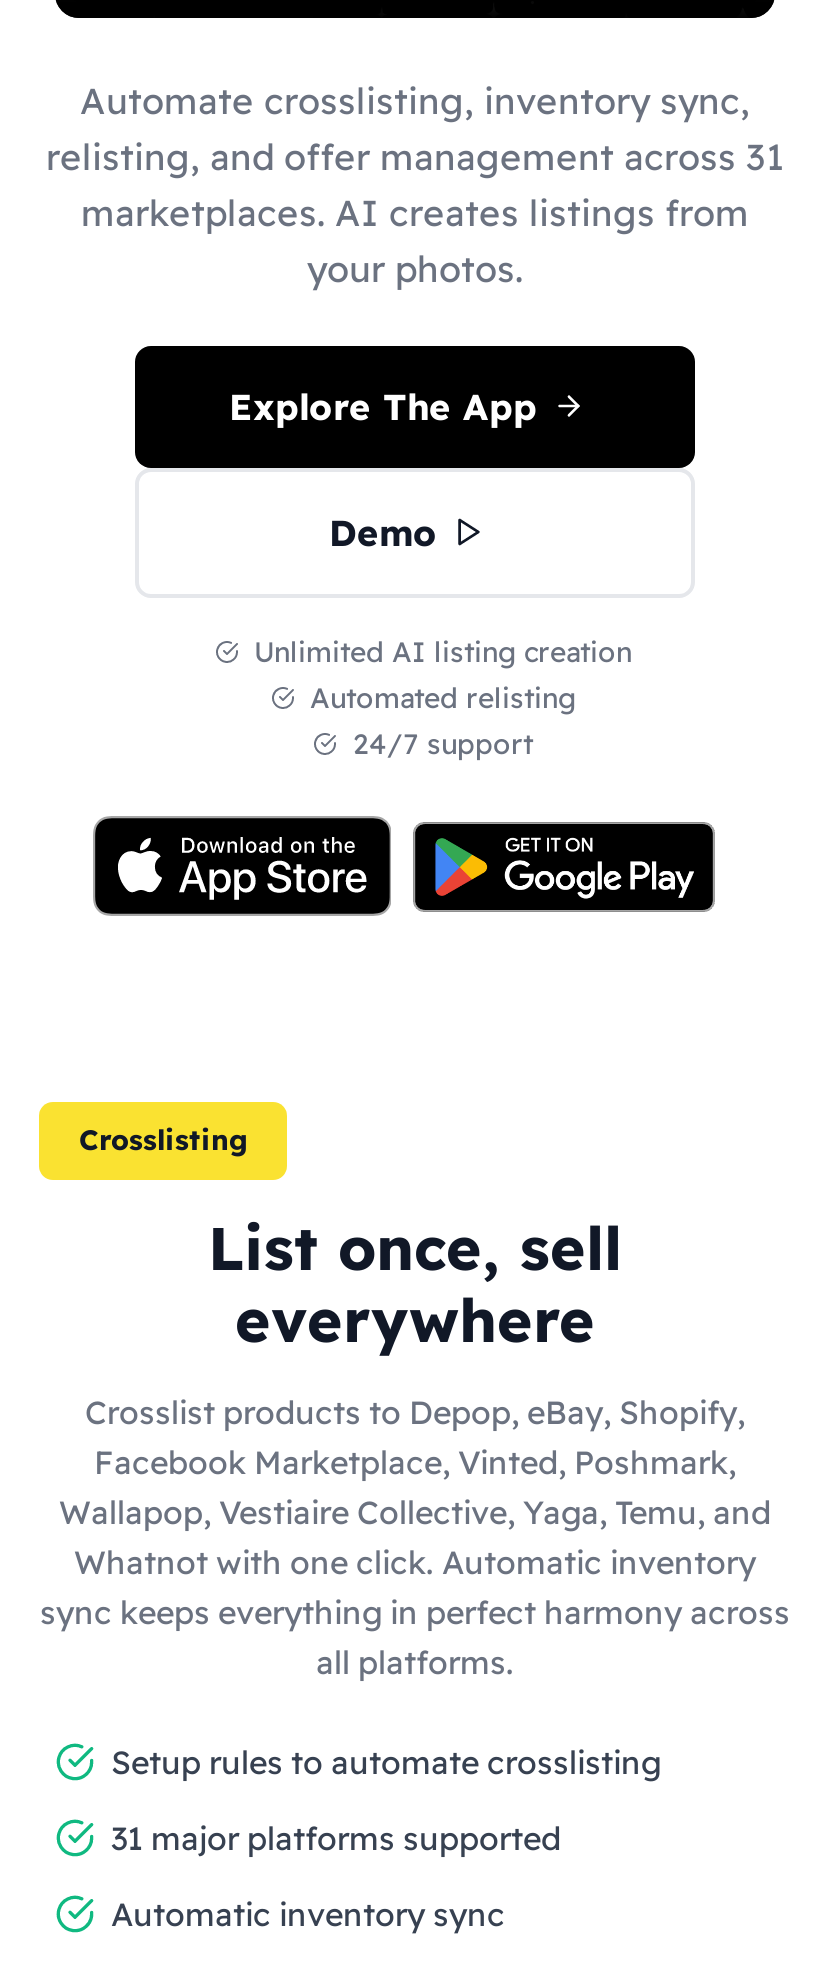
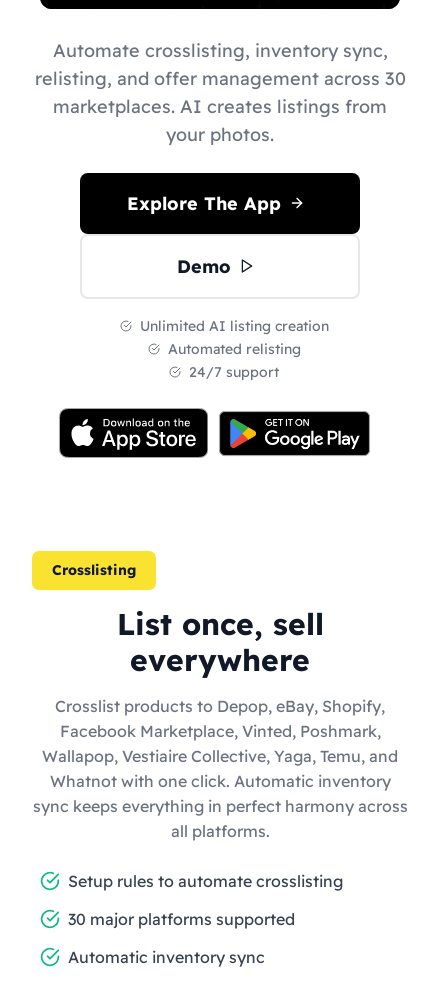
- relisting, and offer management across 31
+ relisting, and offer management across 30

- 31 major platforms supported
+ 30 major platforms supported
